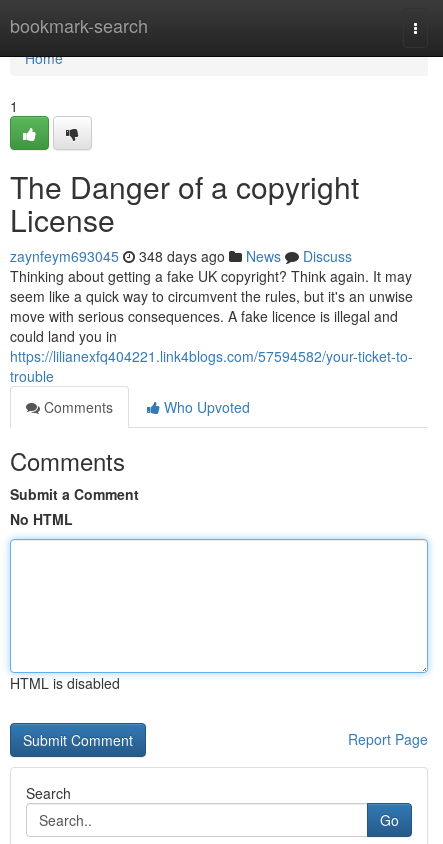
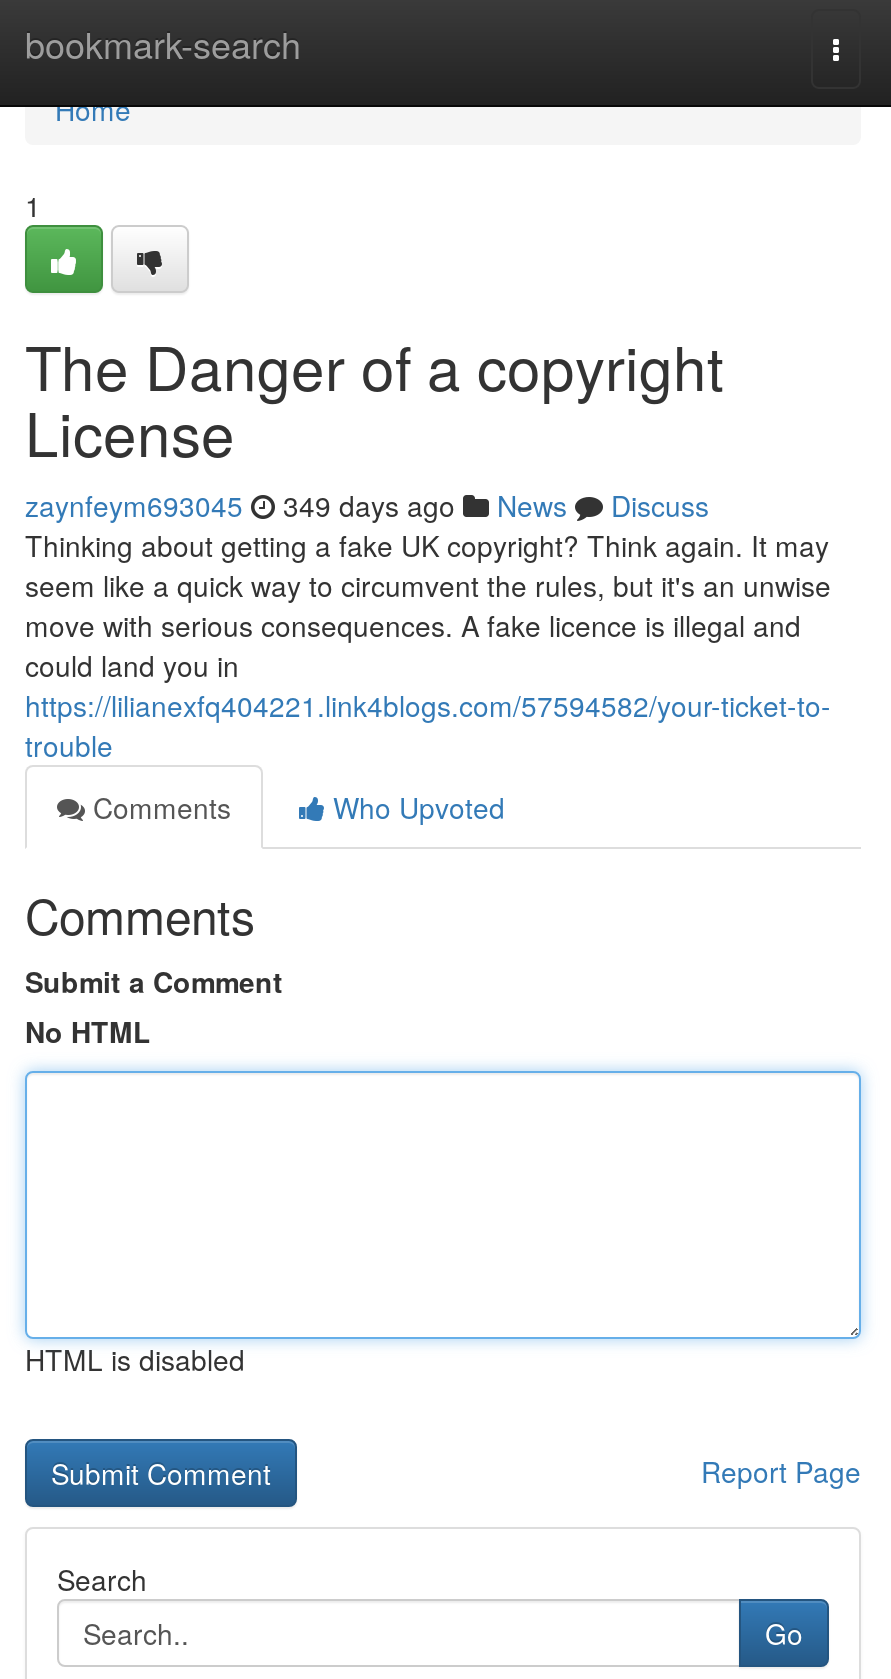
- zaynfeym693045 348 days ago News Discuss
+ zaynfeym693045 349 days ago News Discuss
